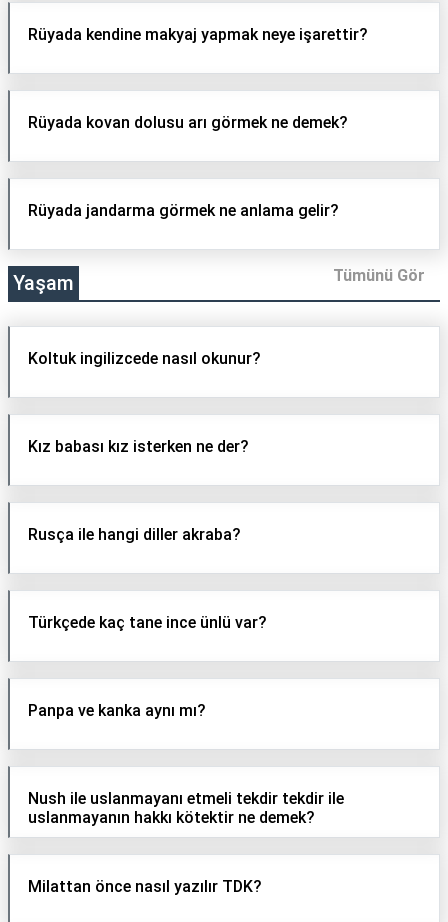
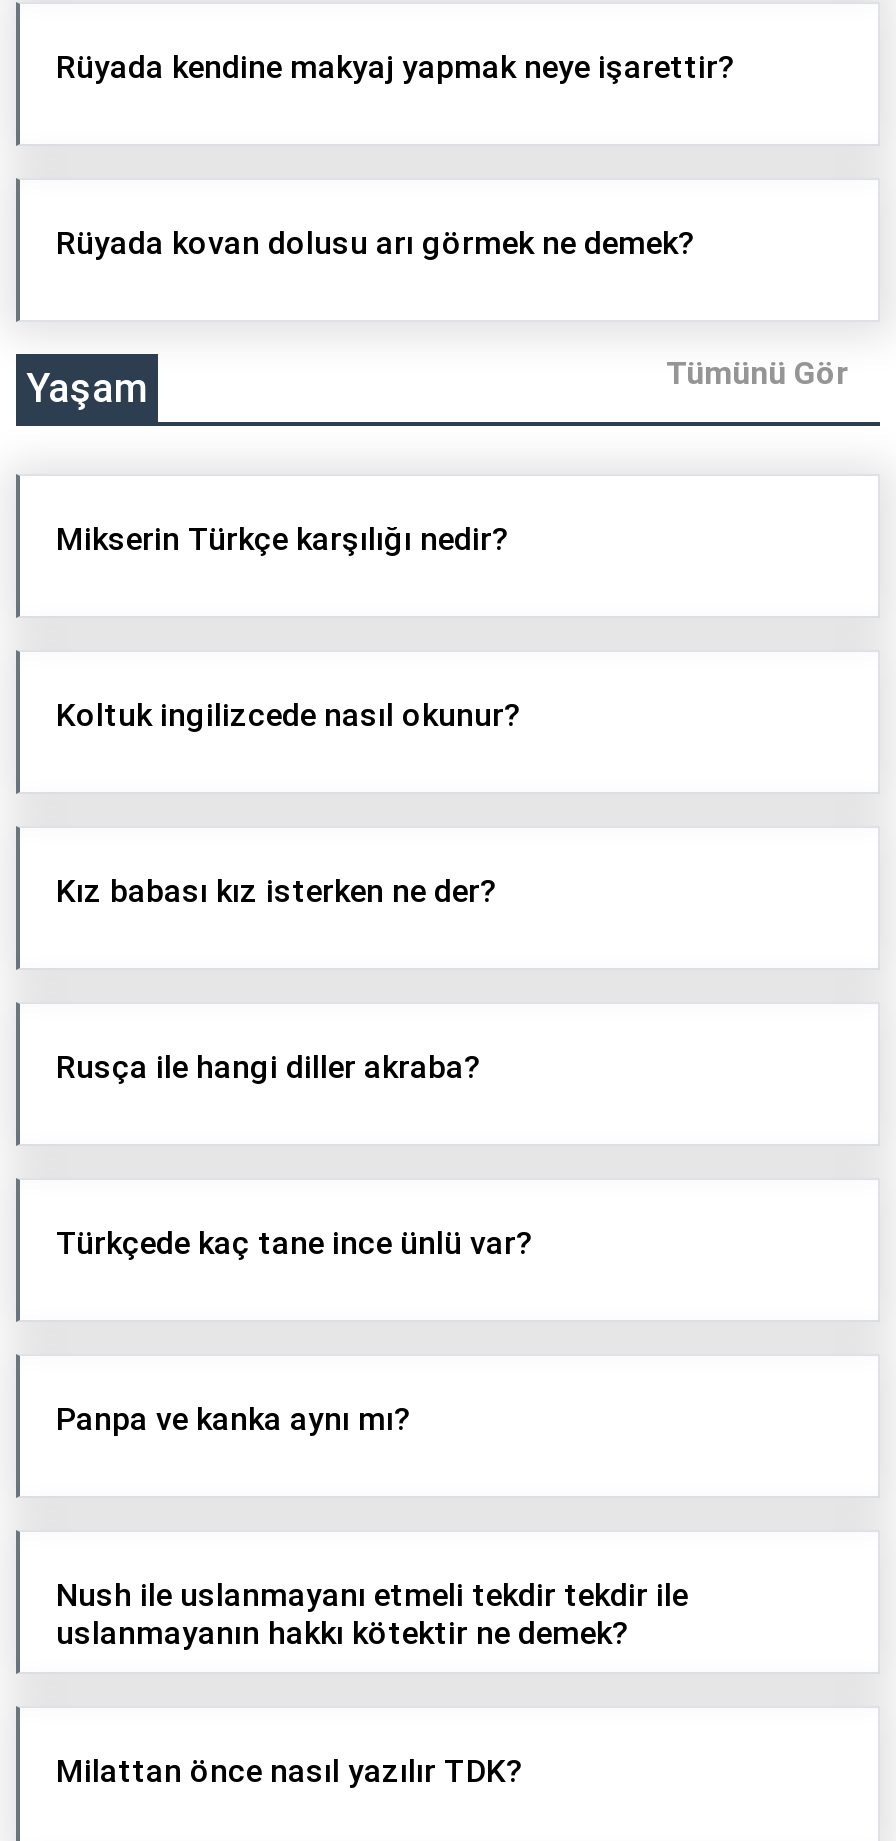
- Rüyada jandarma görmek ne anlama gelir?

moved up: Yaşam | Tümünü Gör

+ Mikserin Türkçe karşılığı nedir?
